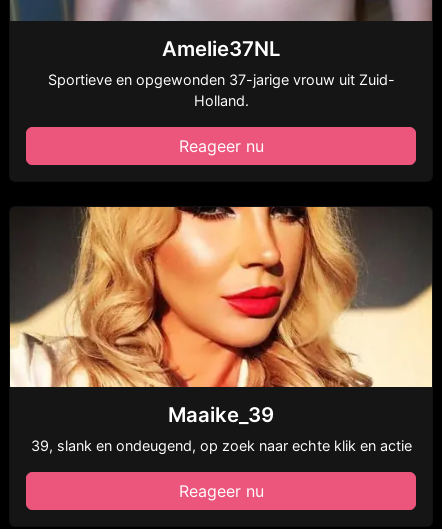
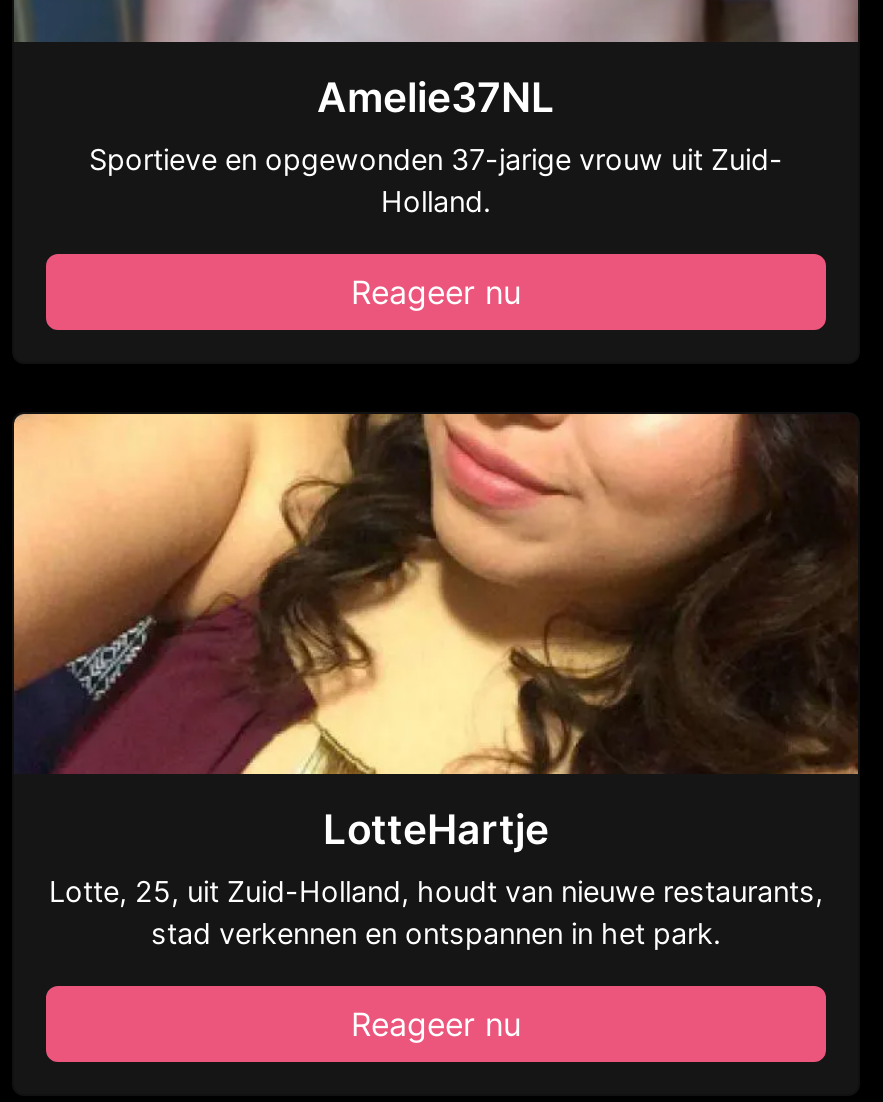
- [image]
- Maaike_39
- 39, slank en ondeugend, op zoek naar echte klik en actie
+ [image]
+ LotteHartje
+ Lotte, 25, uit Zuid-Holland, houdt van nieuwe restaurants,
+ stad verkennen en ontspannen in het park.
